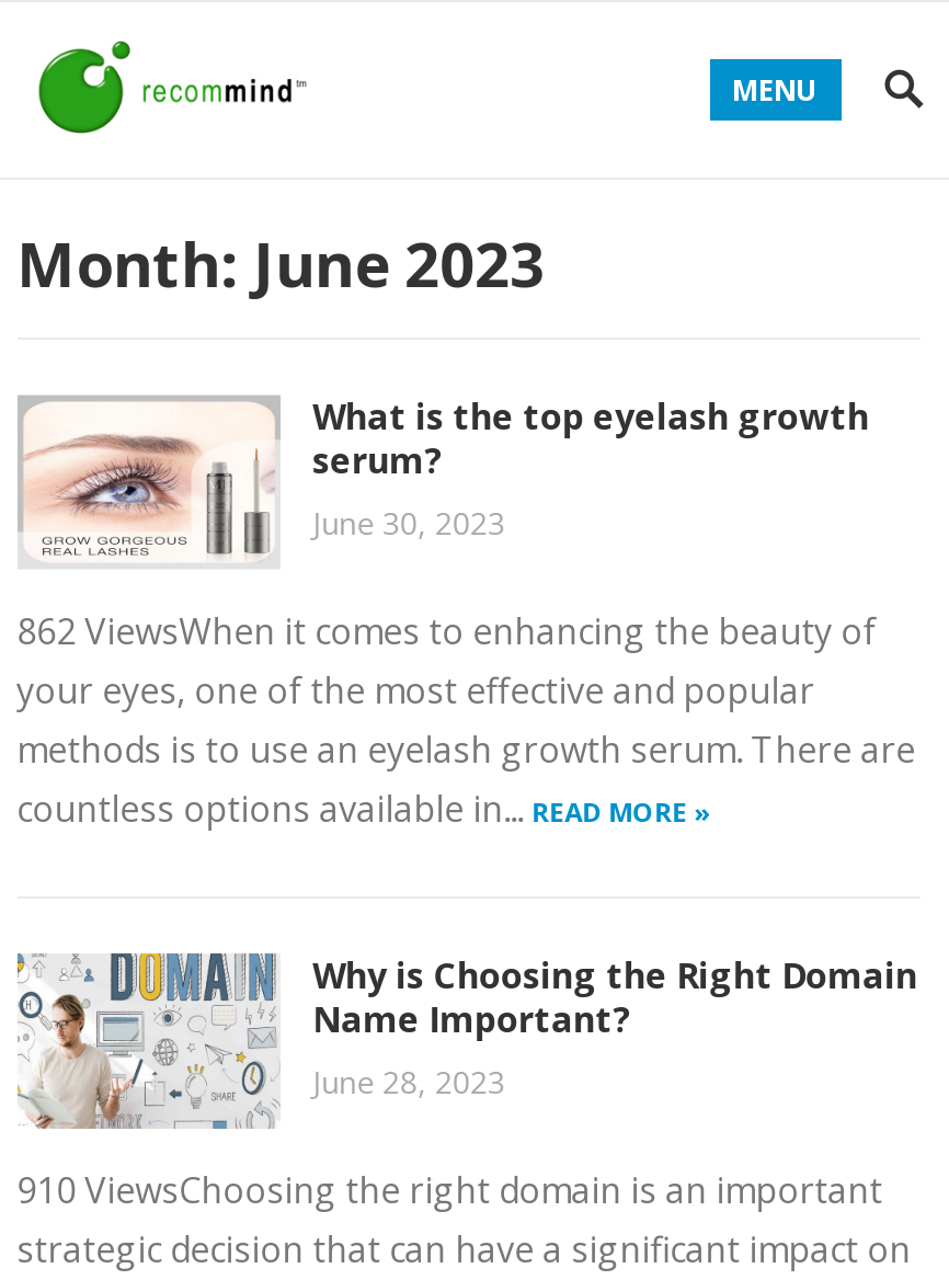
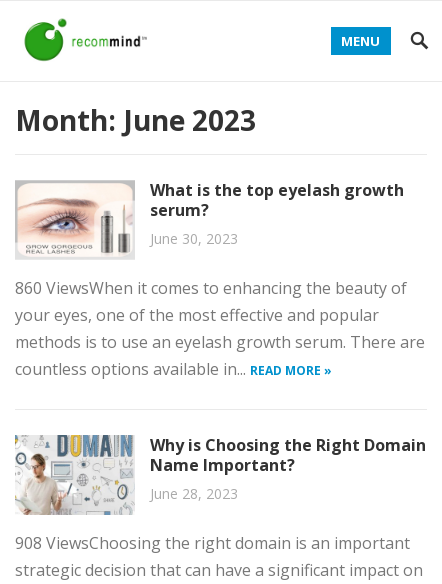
- 862 ViewsWhen it comes to enhancing the beauty of
+ 860 ViewsWhen it comes to enhancing the beauty of

- 910 ViewsChoosing the right domain is an important
+ 908 ViewsChoosing the right domain is an important
